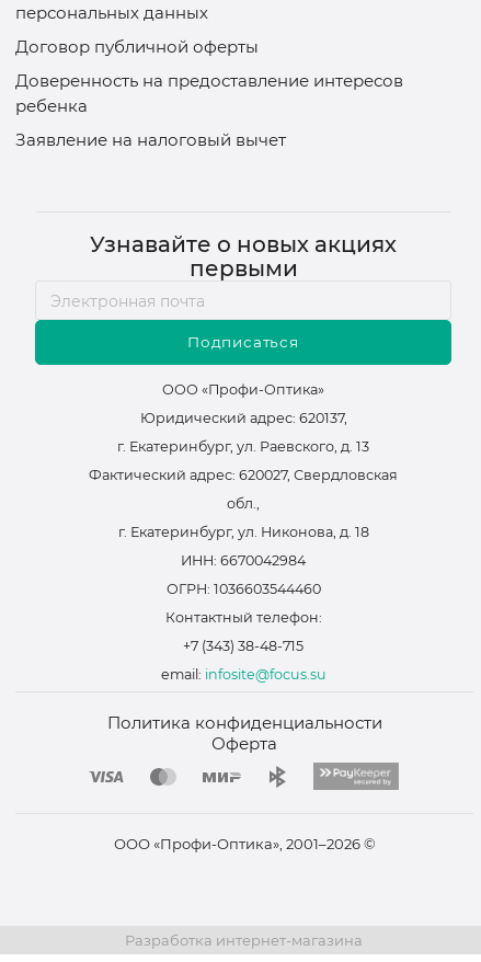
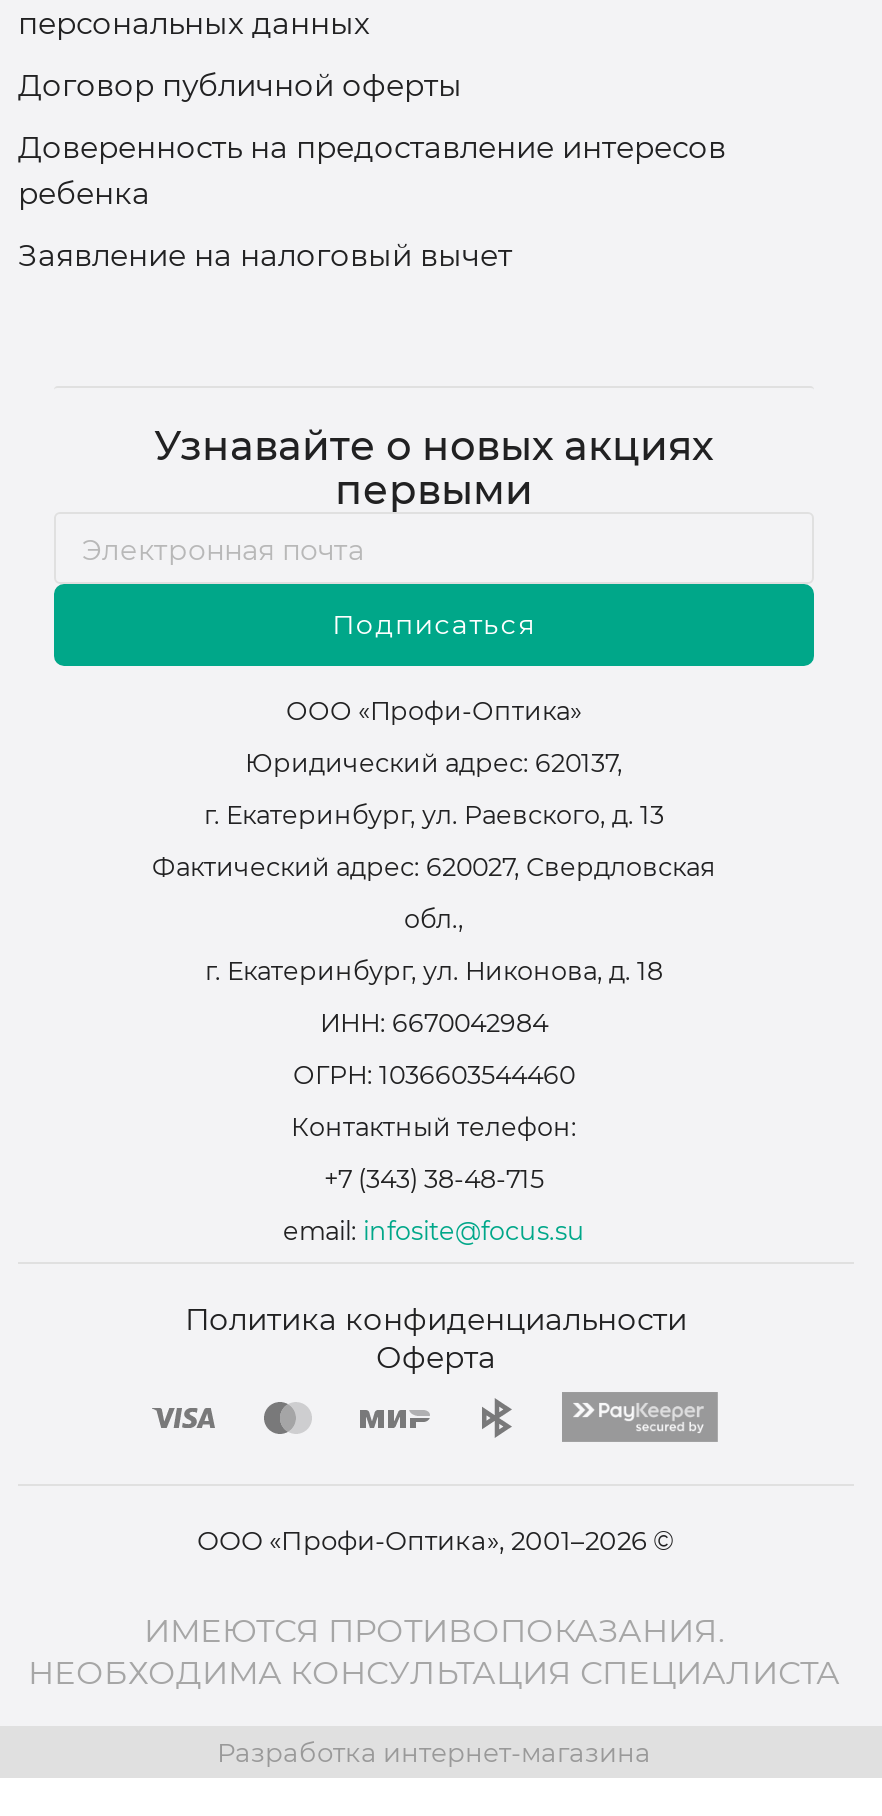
+ ИМЕЮТСЯ ПРОТИВОПОКАЗАНИЯ.
+ НЕОБХОДИМА КОНСУЛЬТАЦИЯ СПЕЦИАЛИСТА
